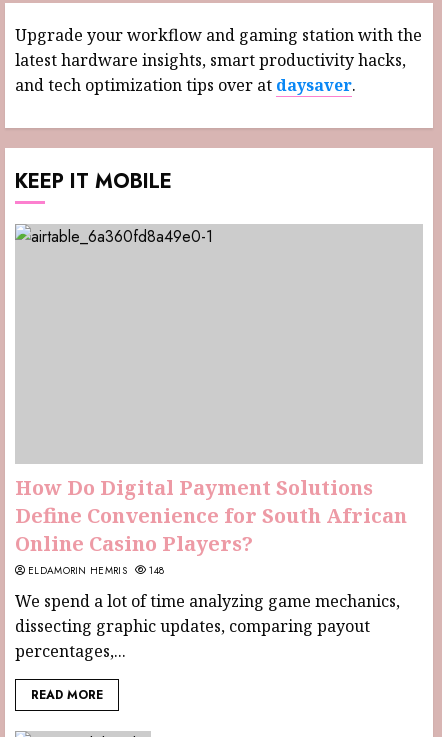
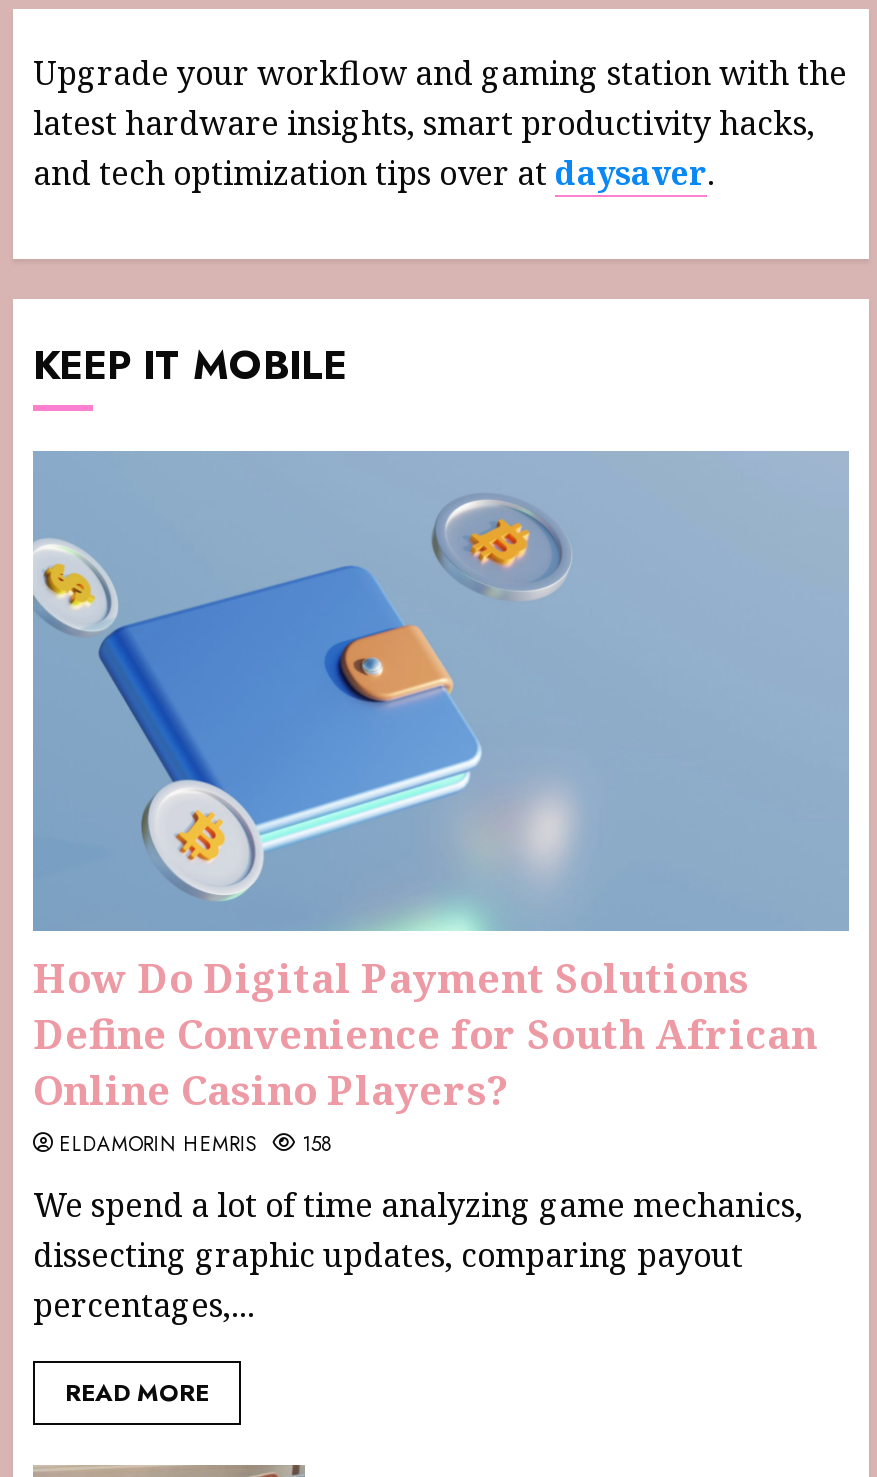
+ [image]

- ELDAMORIN HEMRIS 148
+ ELDAMORIN HEMRIS 158
